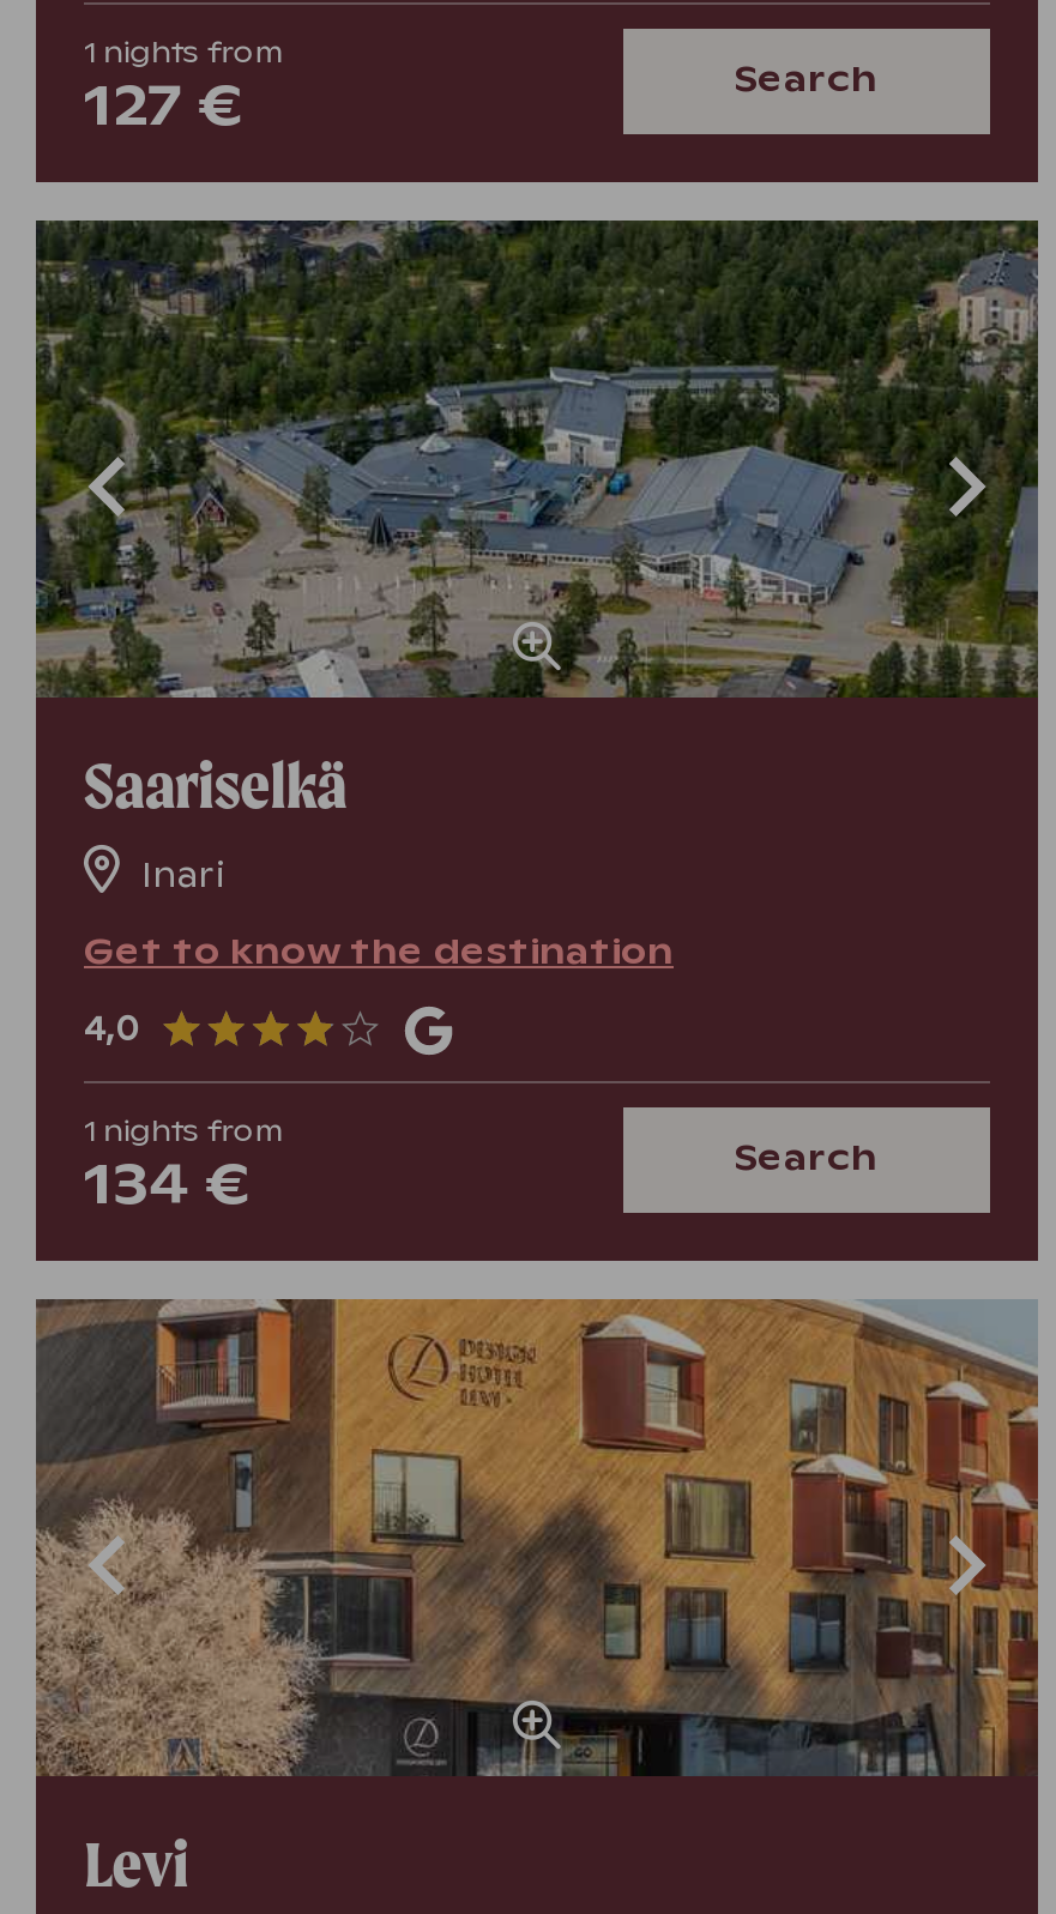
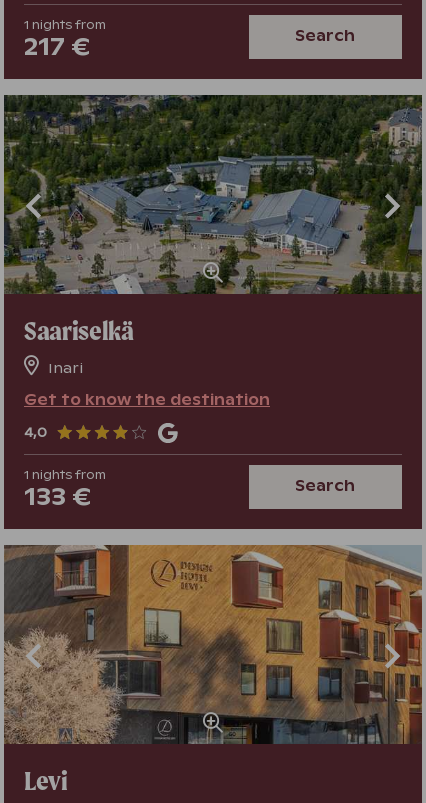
- 127 €
+ 217 €

- 134 €
+ 133 €
